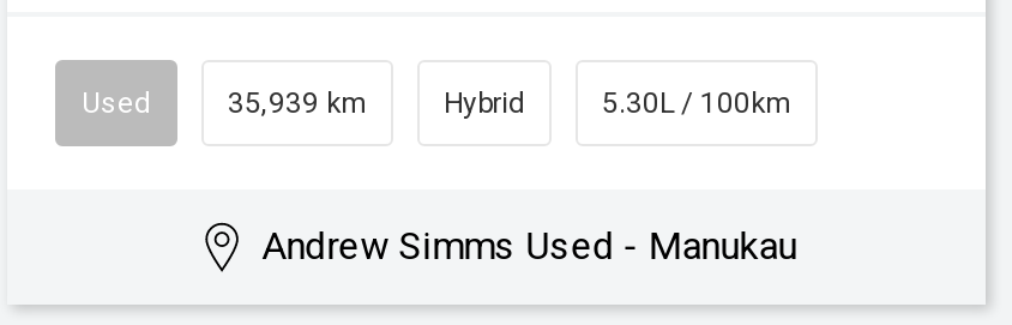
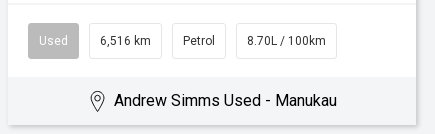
- 35,939 km
- Hybrid
- 5.30L / 100km
+ 6,516 km
+ Petrol
+ 8.70L / 100km
